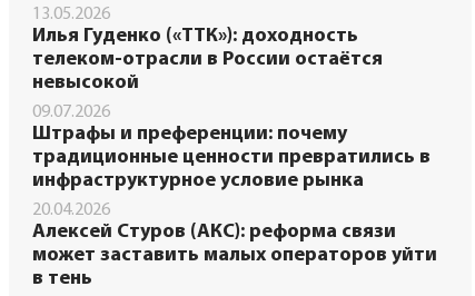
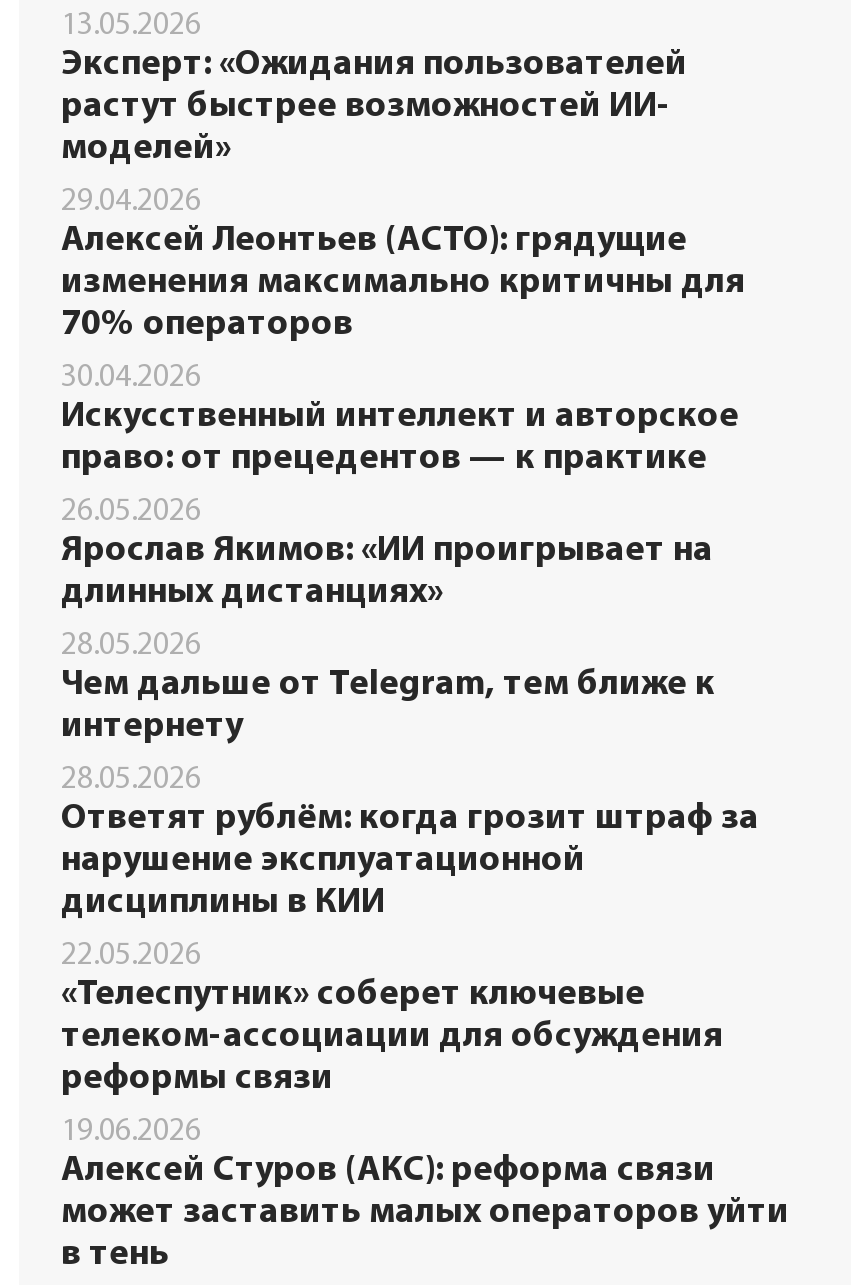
- Илья Гуденко («ТТК»): доходность
- телеком-отрасли в России остаётся
- невысокой
- 09.07.2026
- Штрафы и преференции: почему
- традиционные ценности превратились в
- инфраструктурное условие рынка
- 20.04.2026
+ Эксперт: «Ожидания пользователей
+ растут быстрее возможностей ИИ-
+ моделей»
+ 29.04.2026
+ Алексей Леонтьев (АСТО): грядущие
+ изменения максимально критичны для
+ 70% операторов
+ 30.04.2026
+ Искусственный интеллект и авторское
+ право: от прецедентов — к практике
+ 26.05.2026
+ Ярослав Якимов: «ИИ проигрывает на
+ длинных дистанциях»
+ 28.05.2026
+ Чем дальше от Telegram, тем ближе к
+ интернету
+ 28.05.2026
+ Ответят рублём: когда грозит штраф за
+ нарушение эксплуатационной
+ дисциплины в КИИ
+ 22.05.2026
+ «Телеспутник» соберет ключевые
+ телеком-ассоциации для обсуждения
+ реформы связи
+ 19.06.2026
